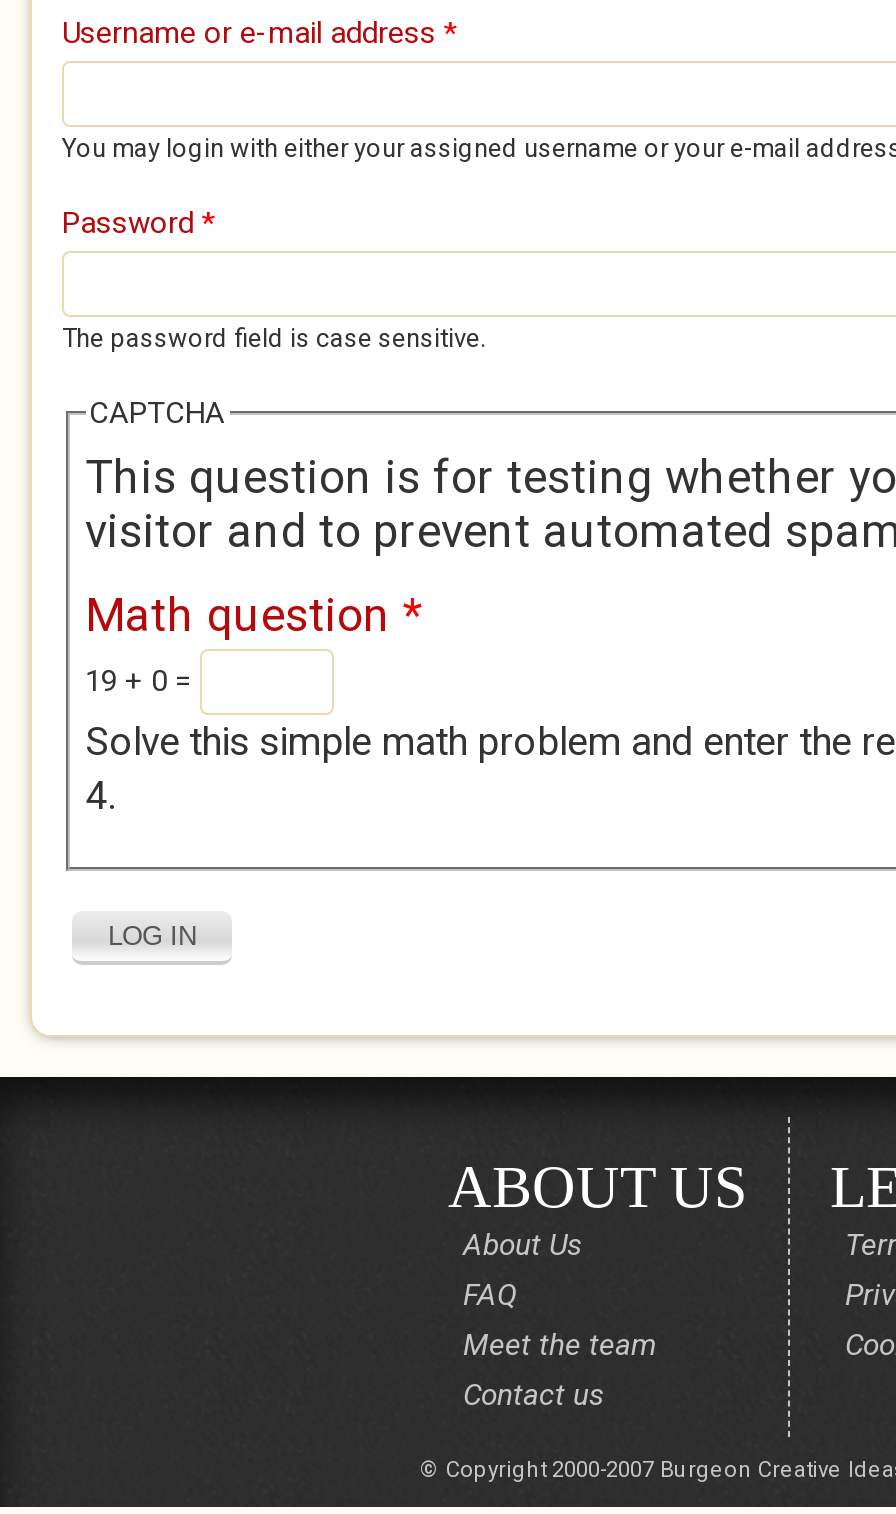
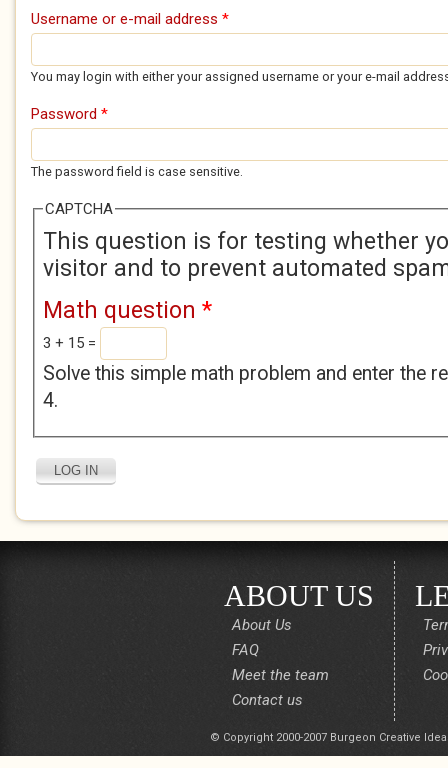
- 19 + 0 =
+ 3 + 15 =
